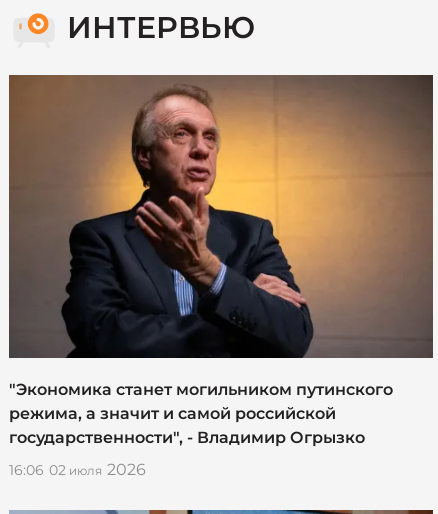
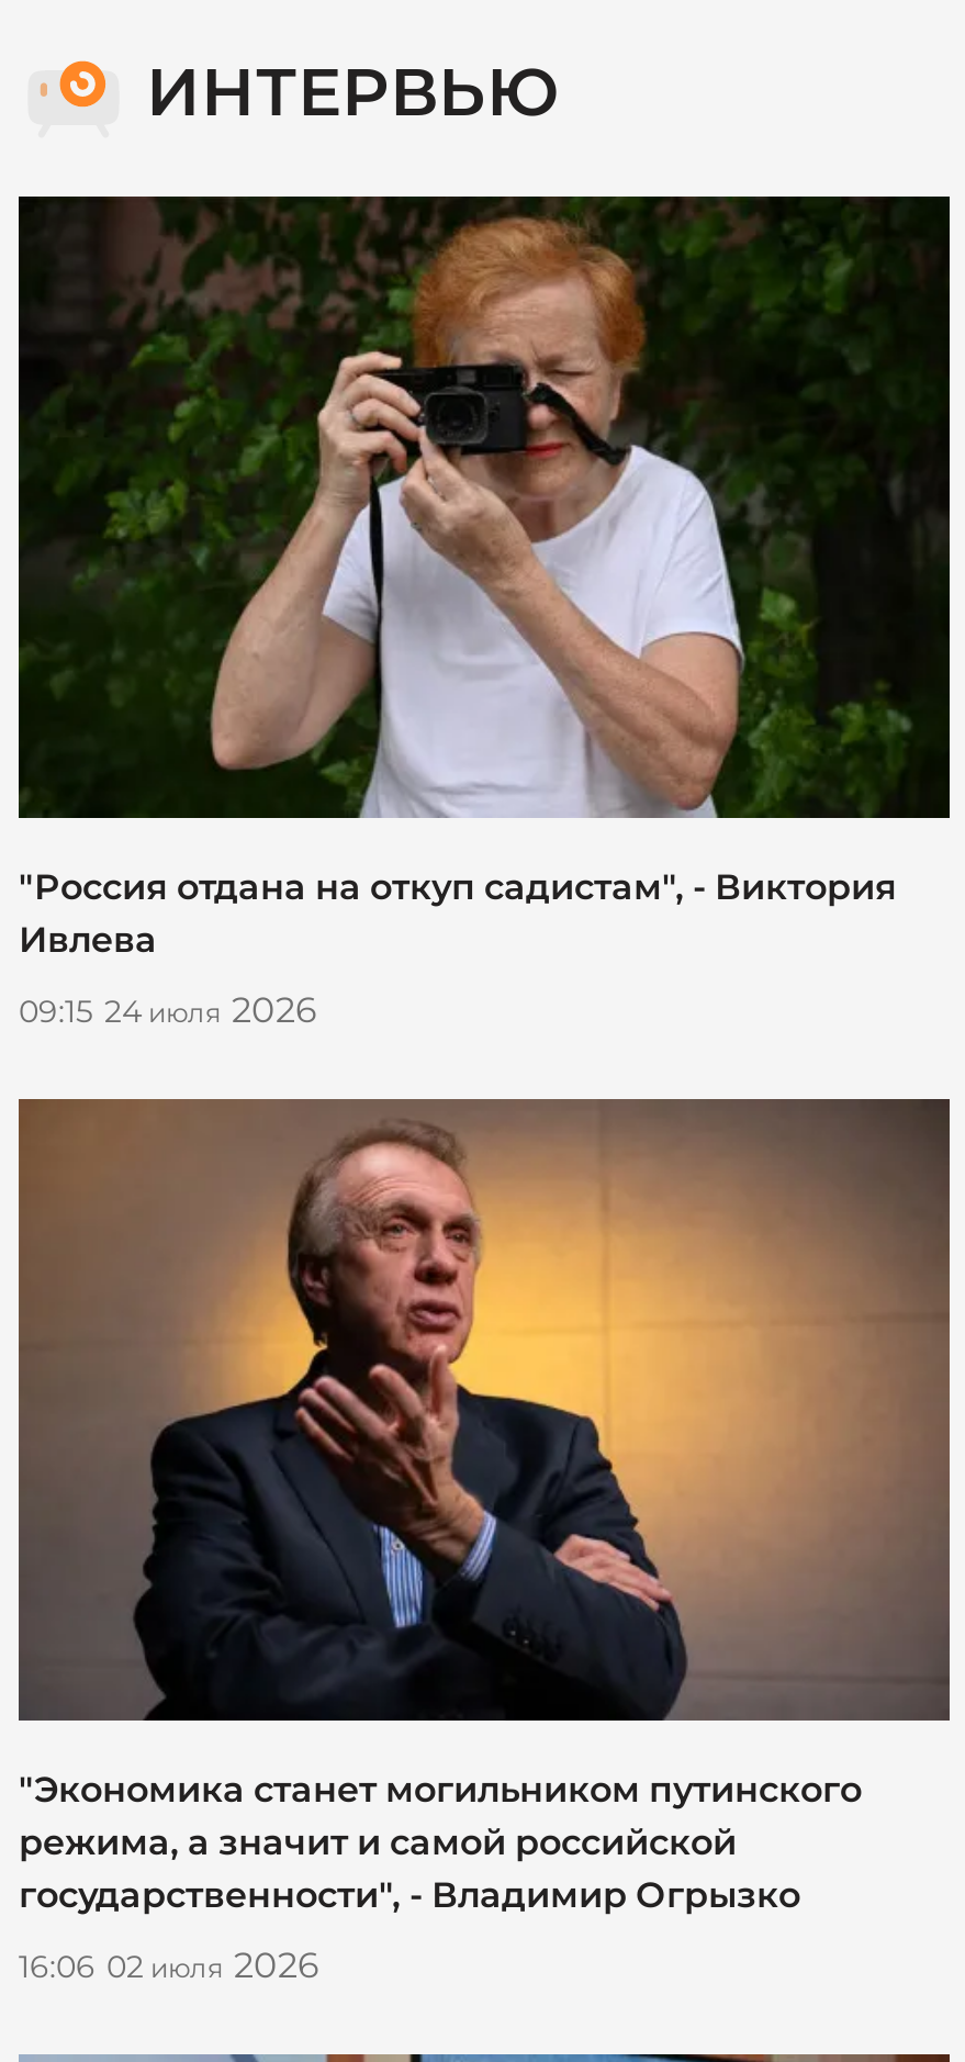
+ [image]
+ "Россия отдана на откуп садистам", - Виктория
+ Ивлева
+ 09:15 24 июля 2026
